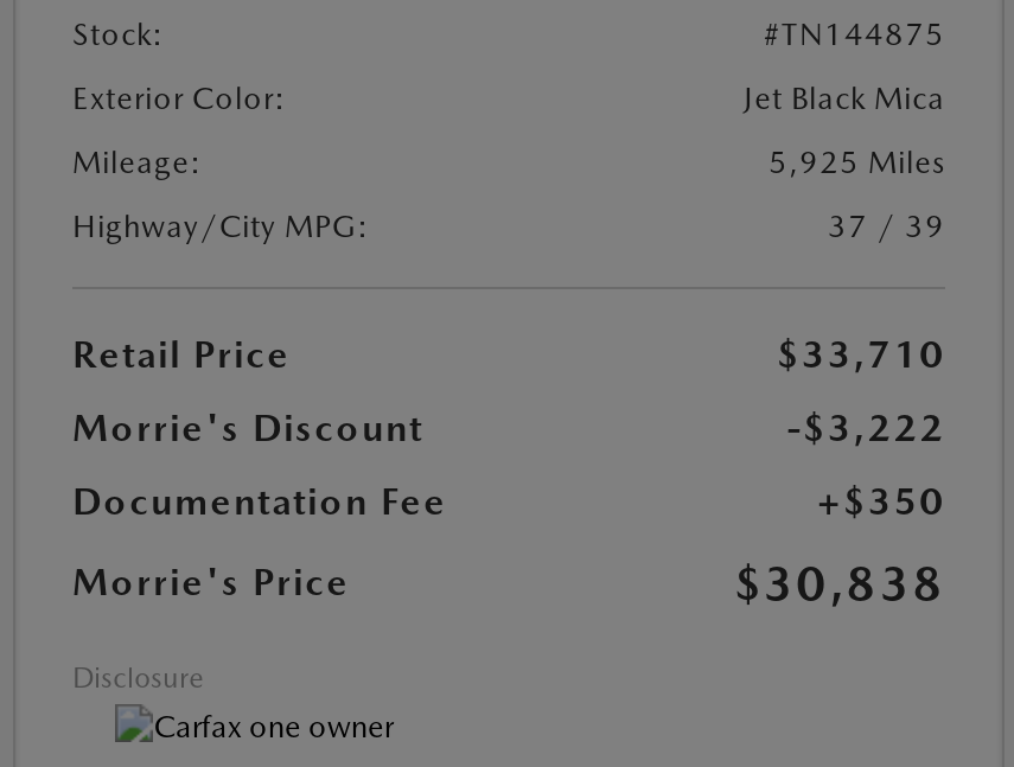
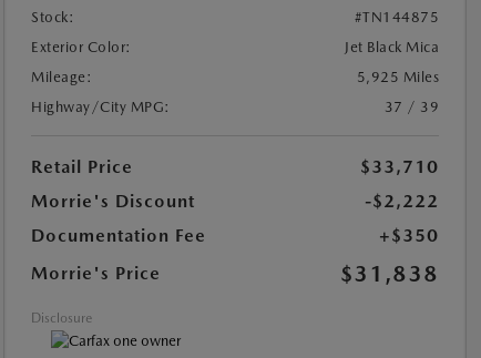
- -$3,222
+ -$2,222

- $30,838
+ $31,838
